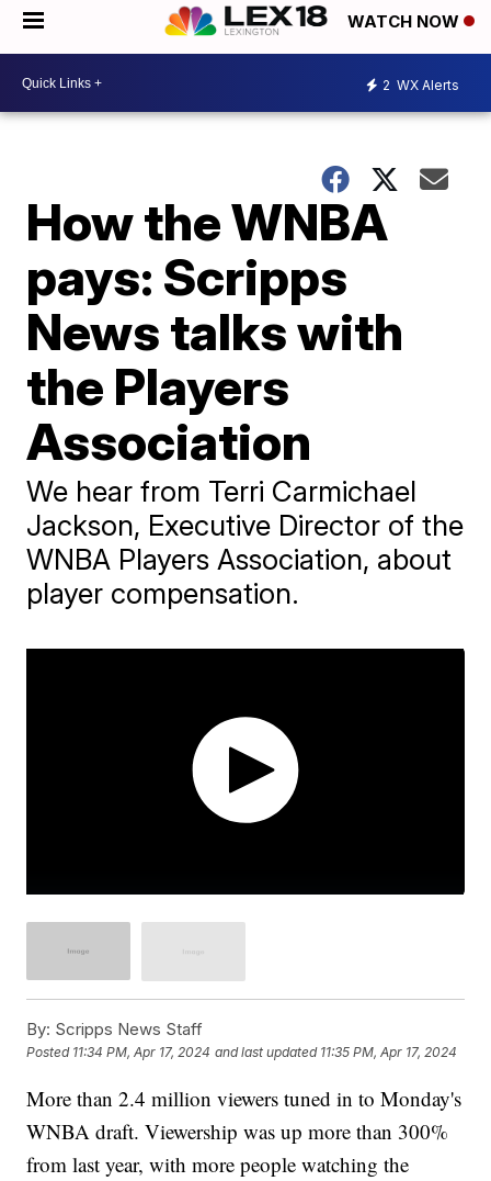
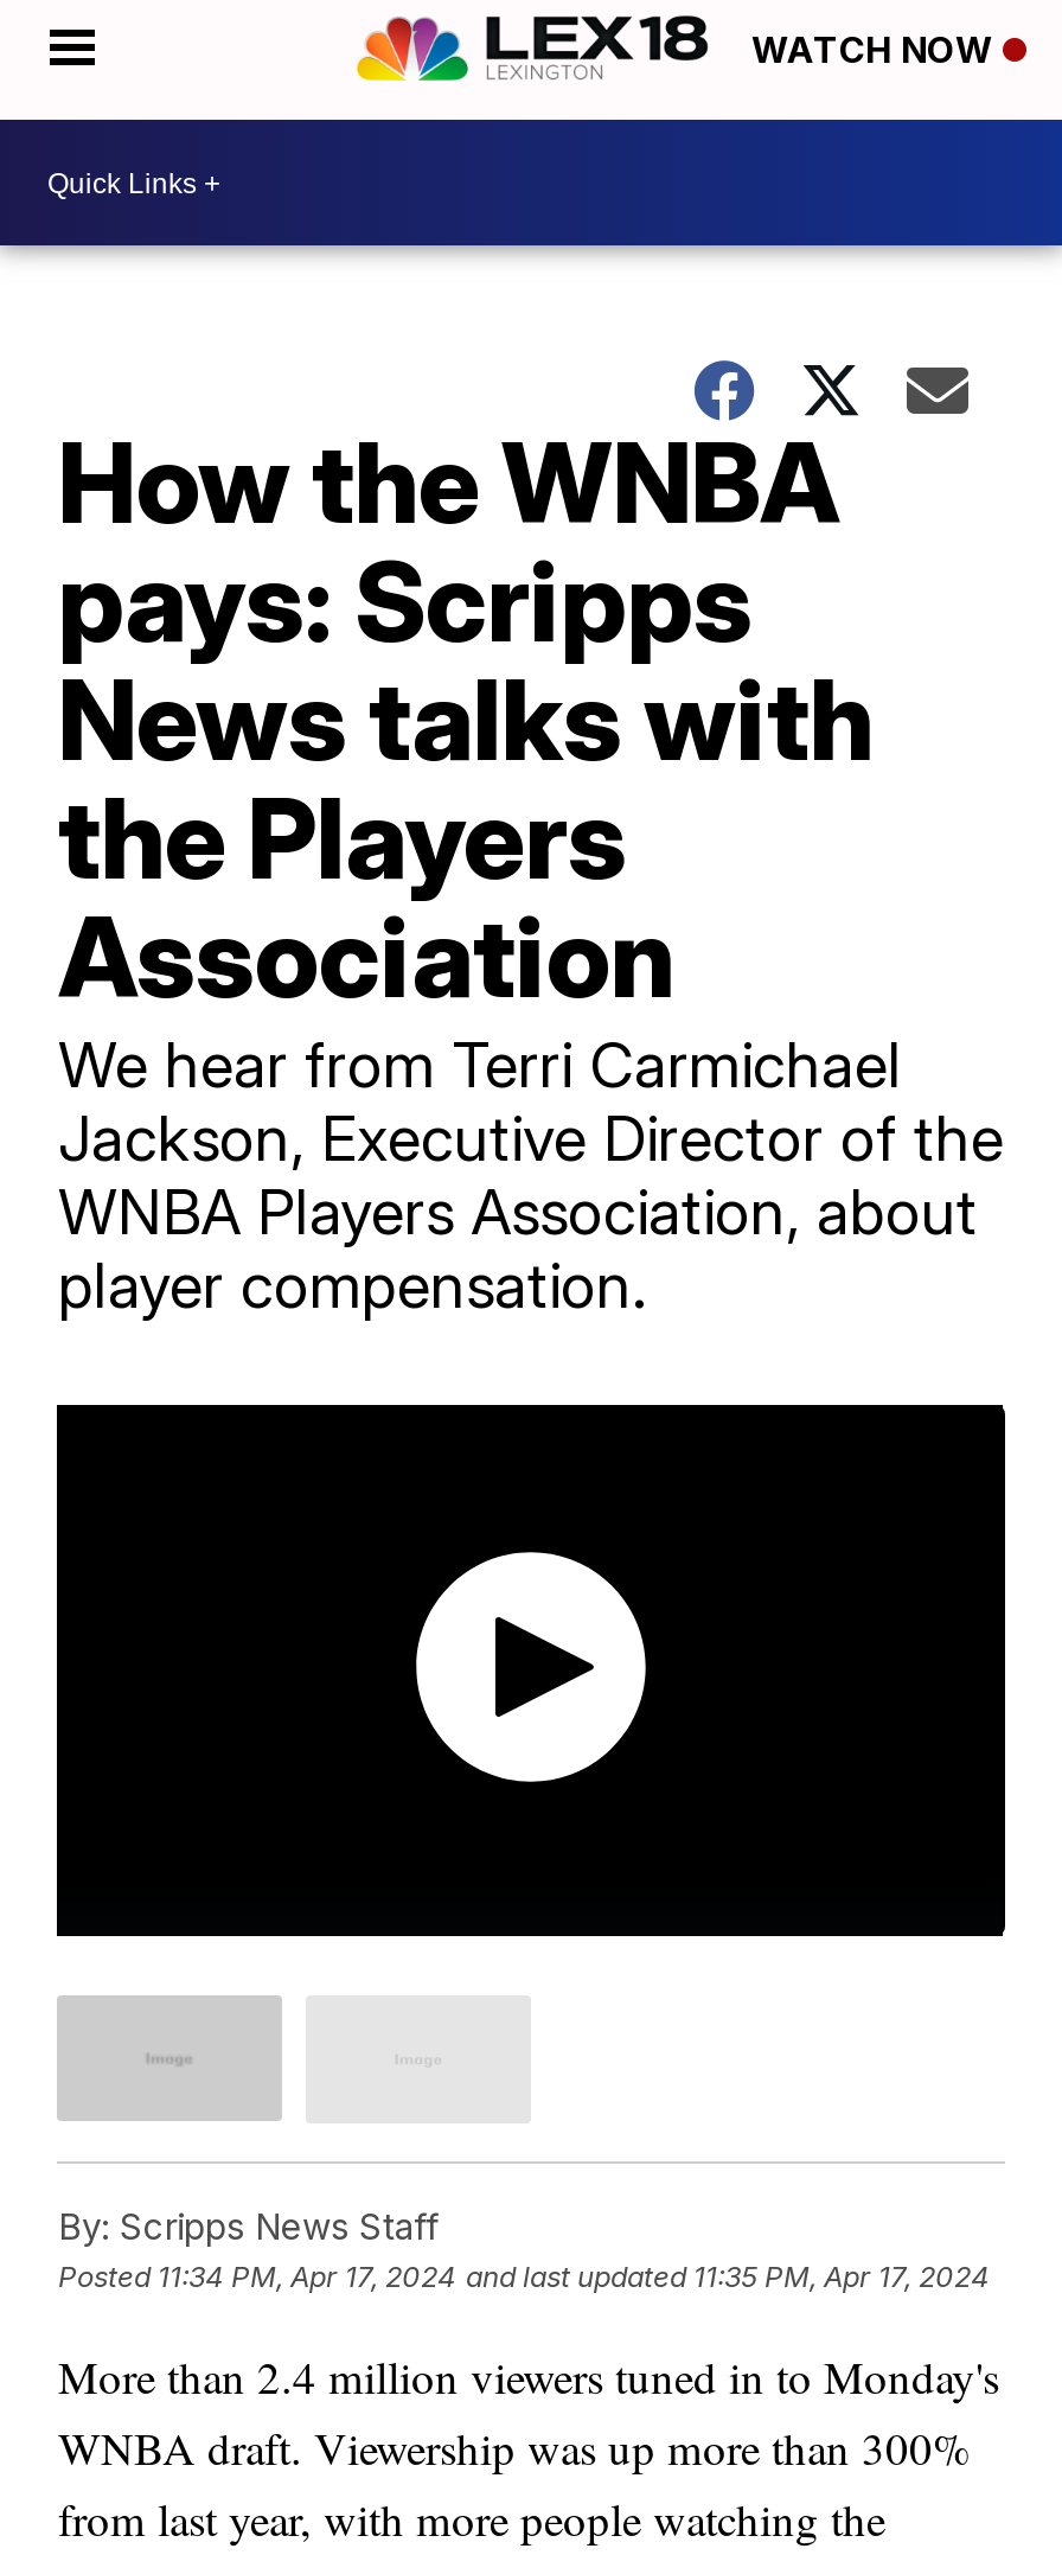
- 2 WX Alerts
